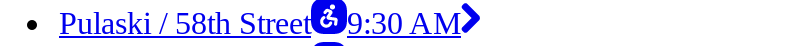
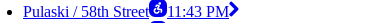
- Pulaski / 58th Street 9:30 AM
+ Pulaski / 58th Street 11:43 PM
